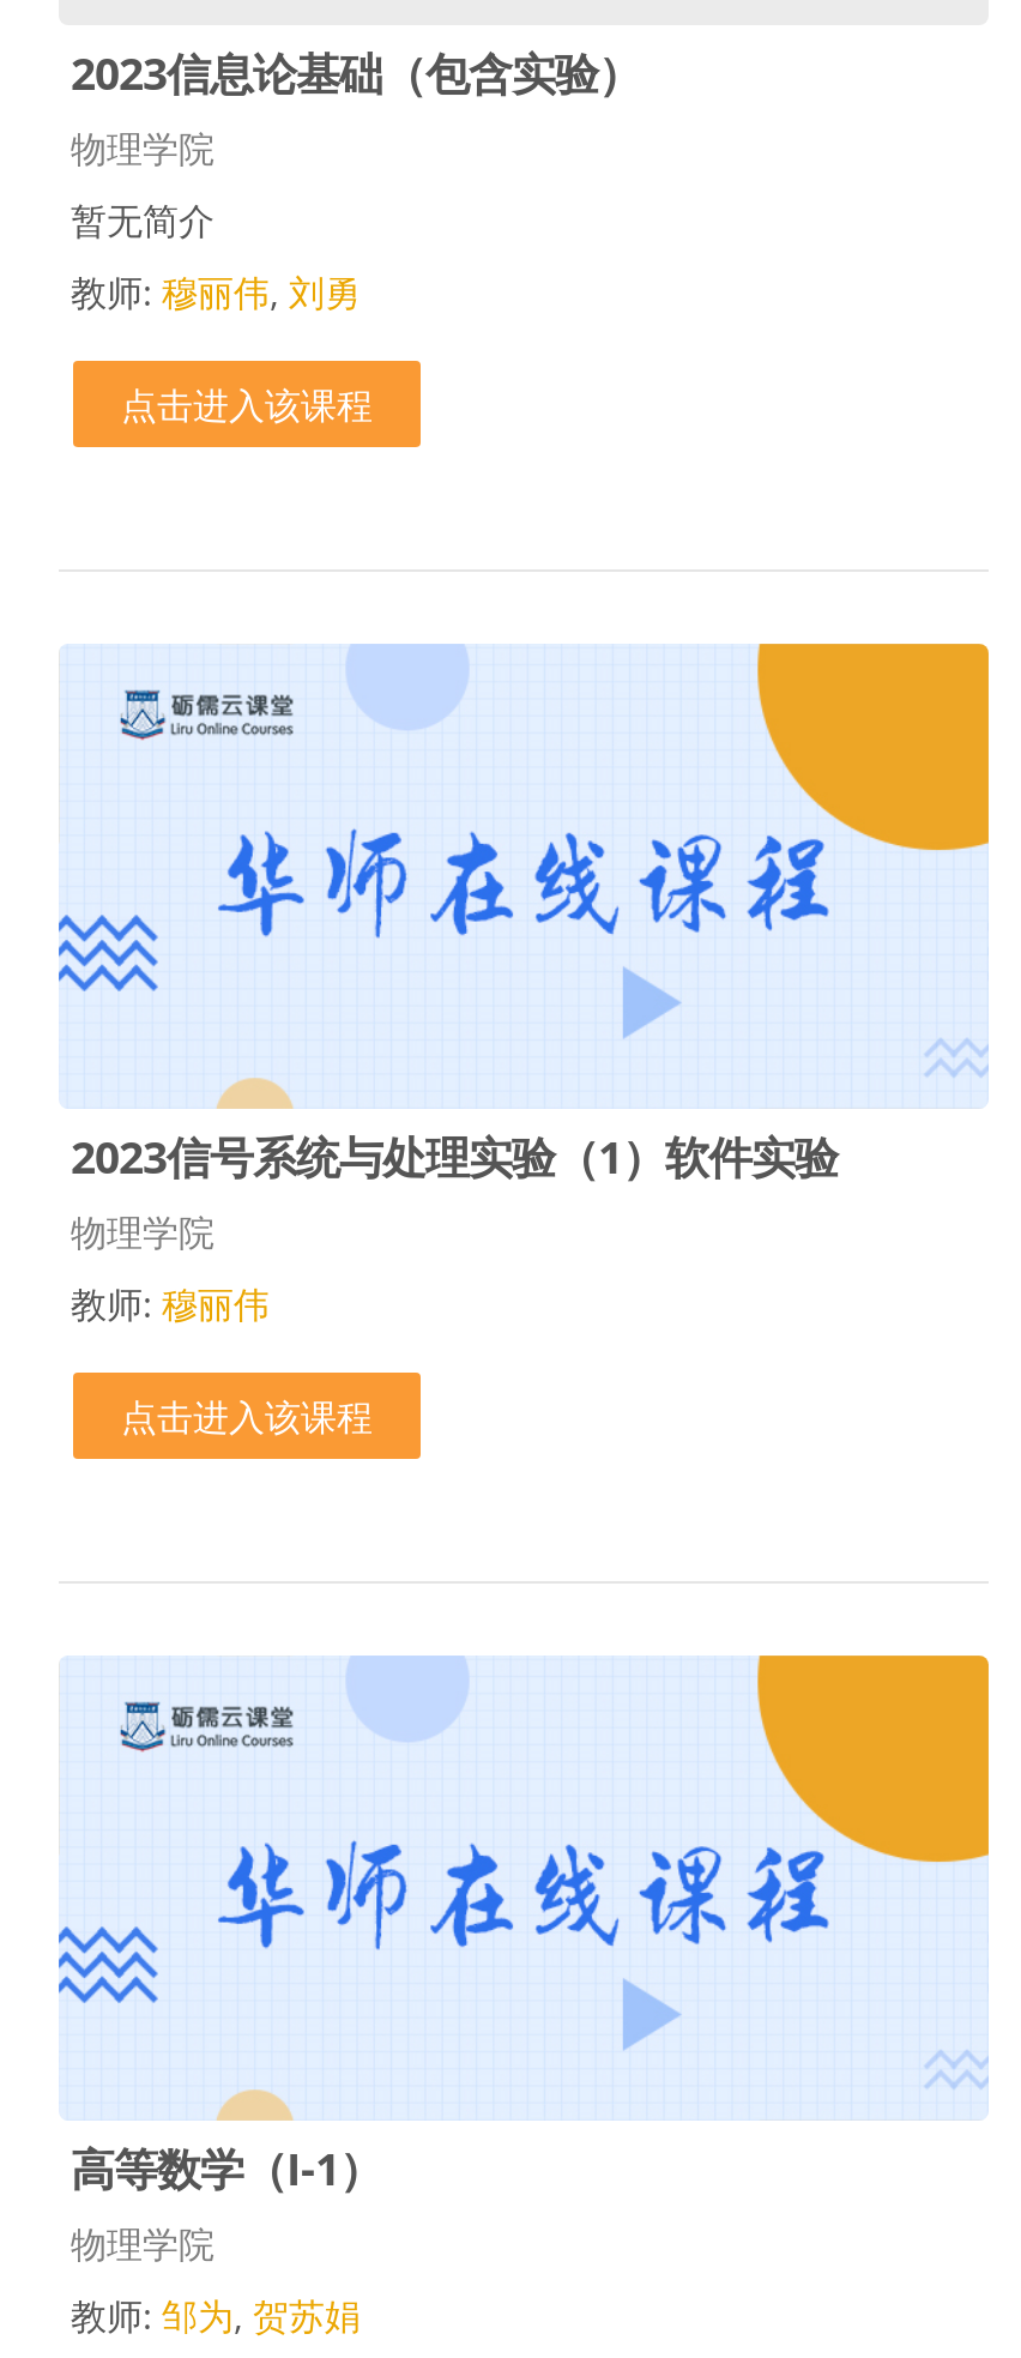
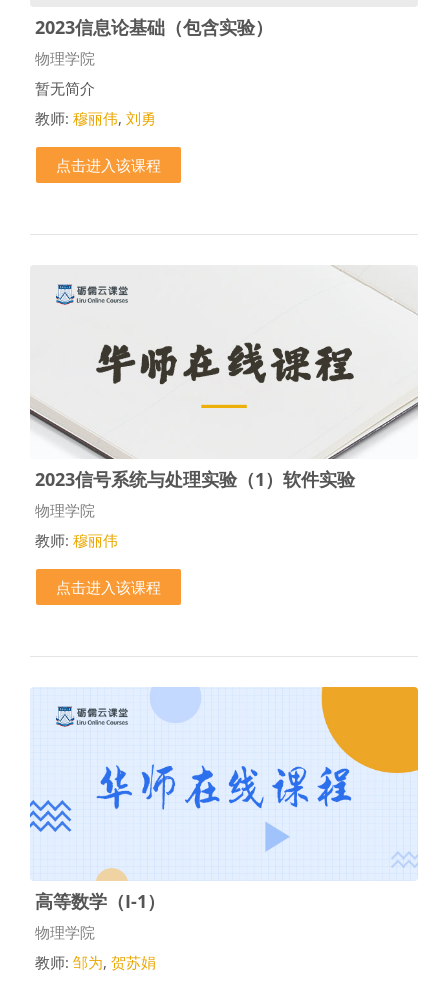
- [image]
+ [image]
